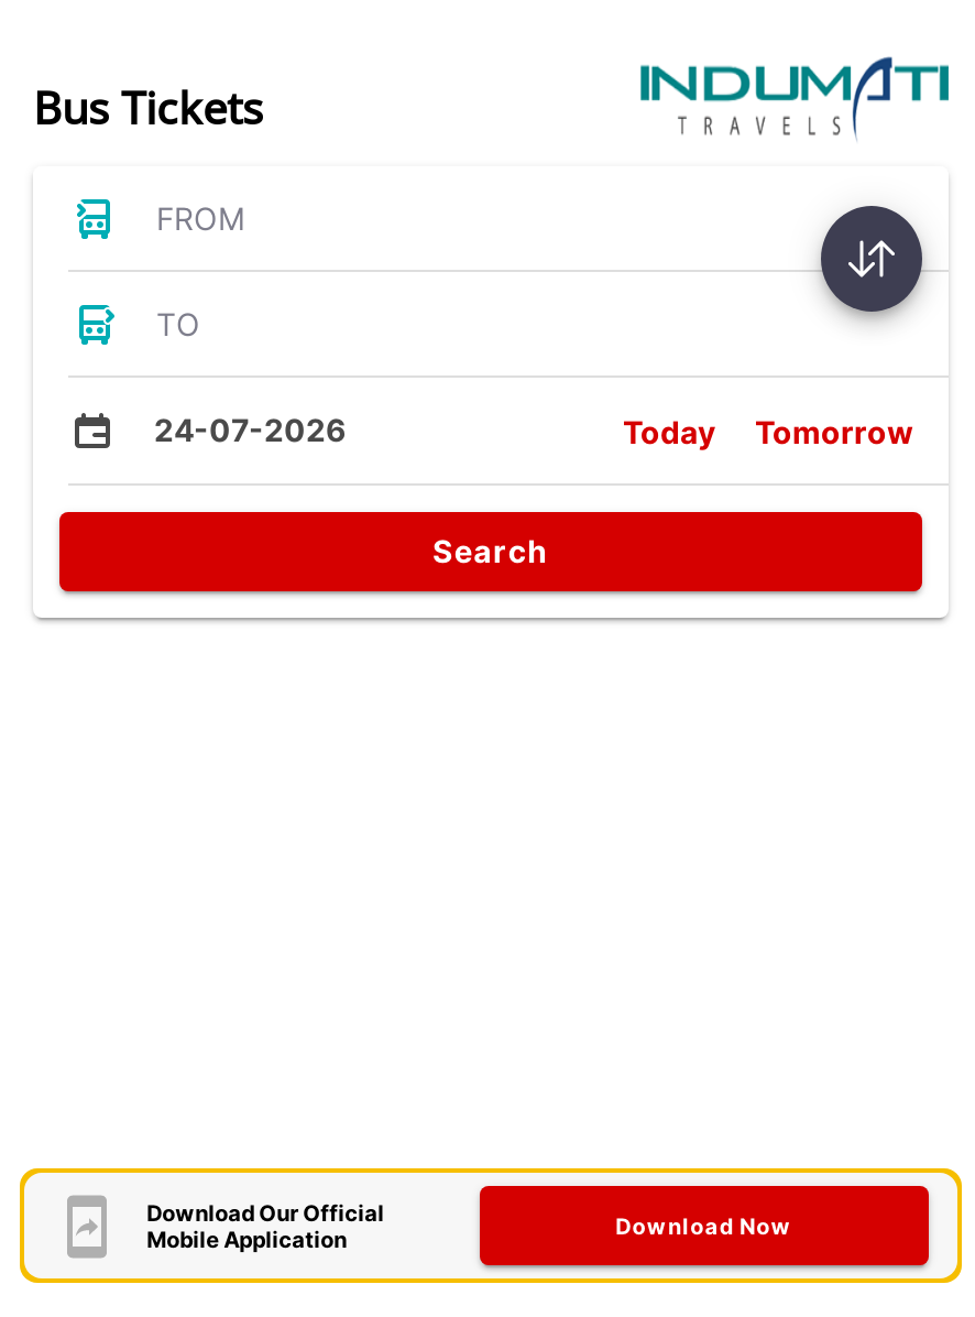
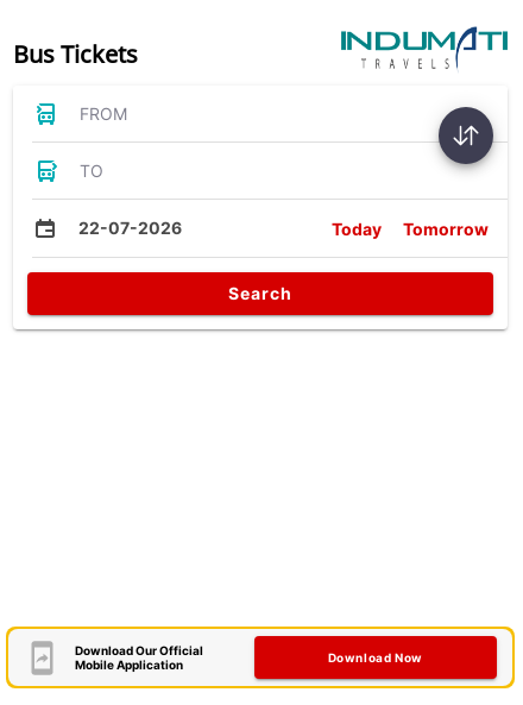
- 24-07-2026
+ 22-07-2026
